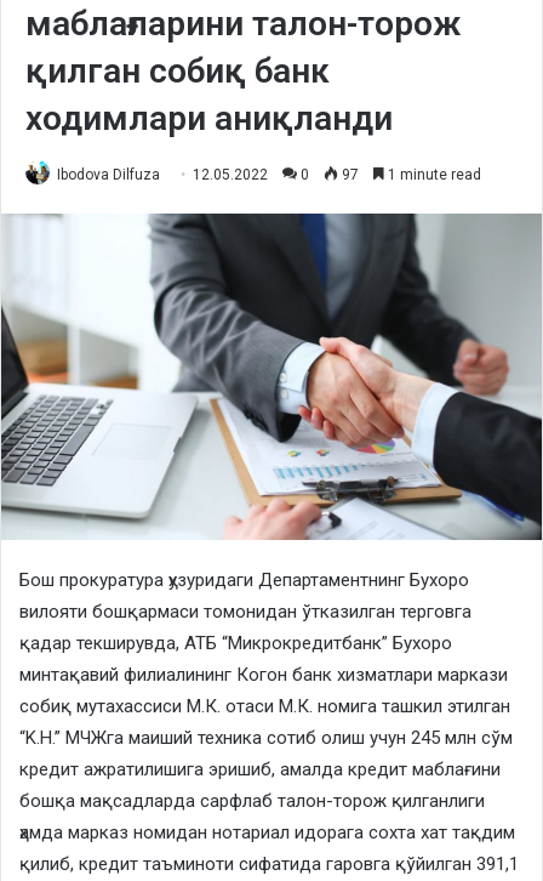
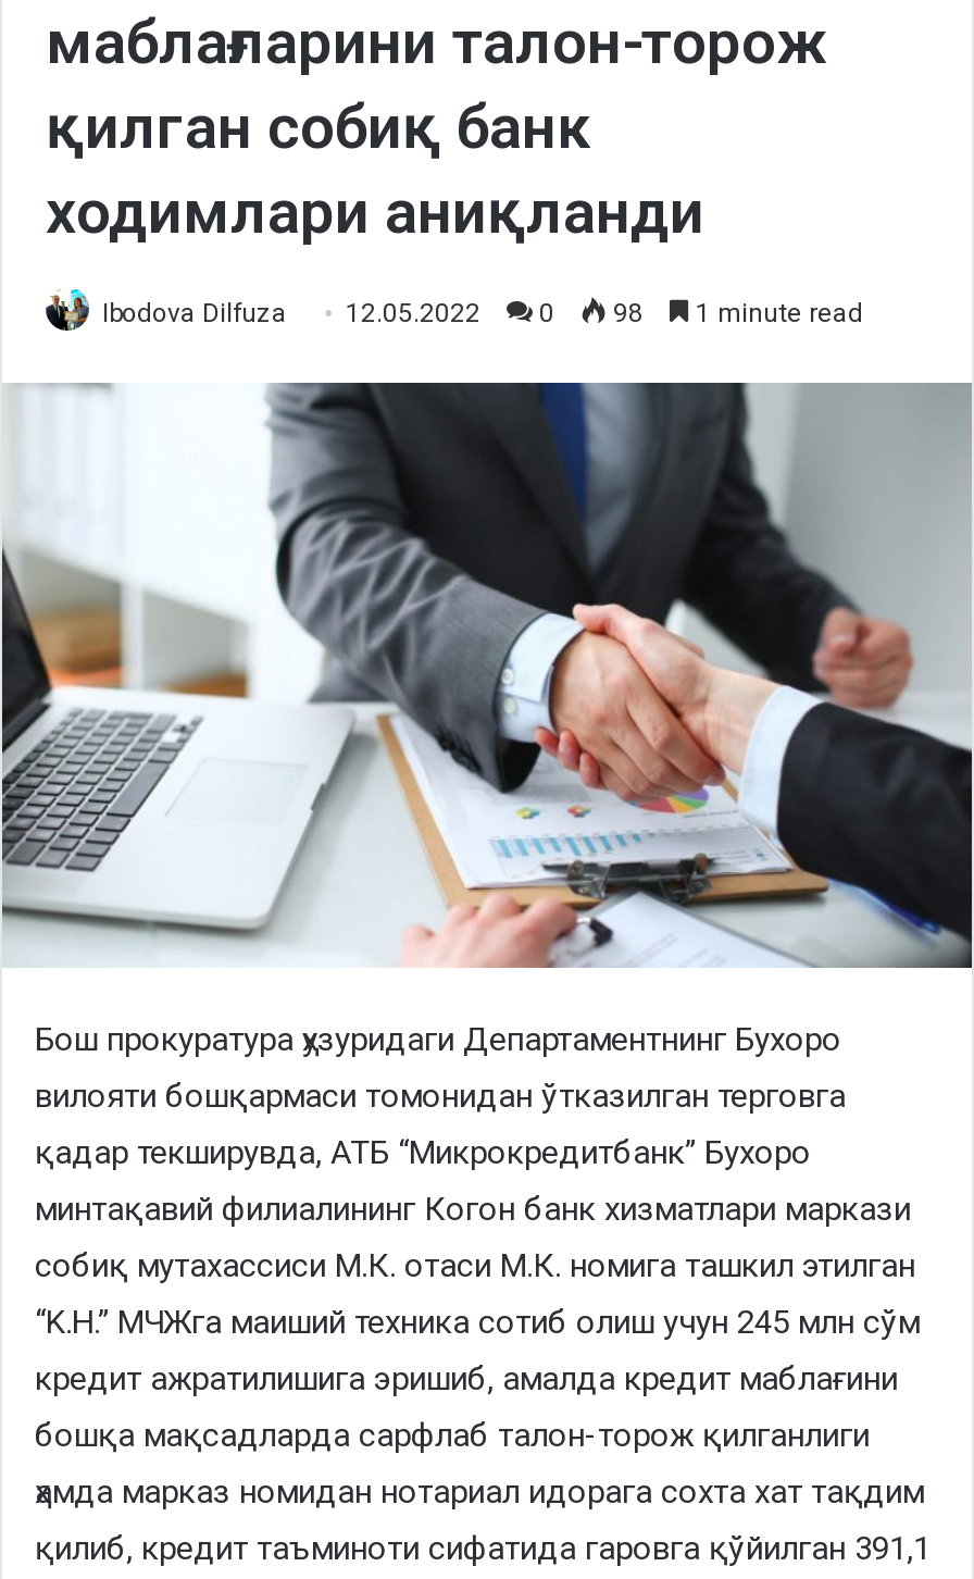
- Ibodova Dilfuza 12.05.2022 0 97 1 minute read
+ Ibodova Dilfuza 12.05.2022 0 98 1 minute read
